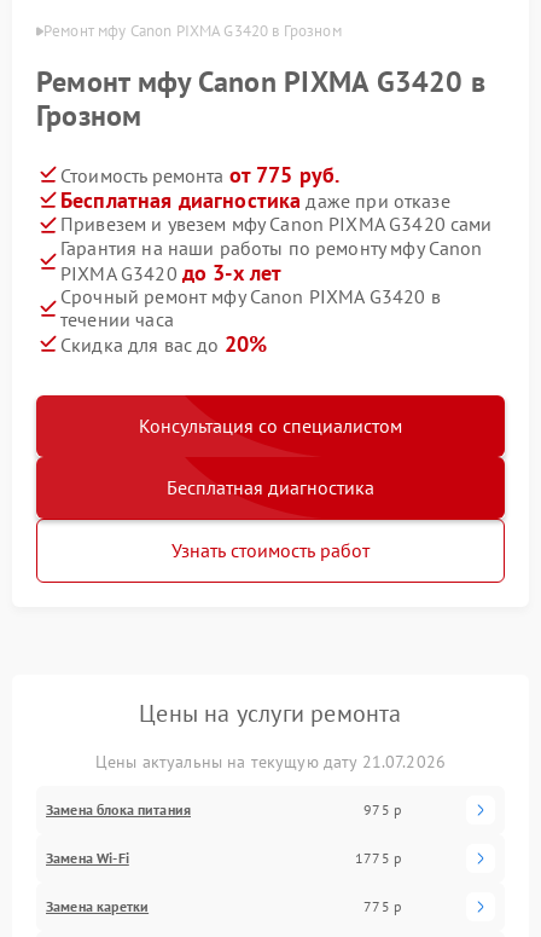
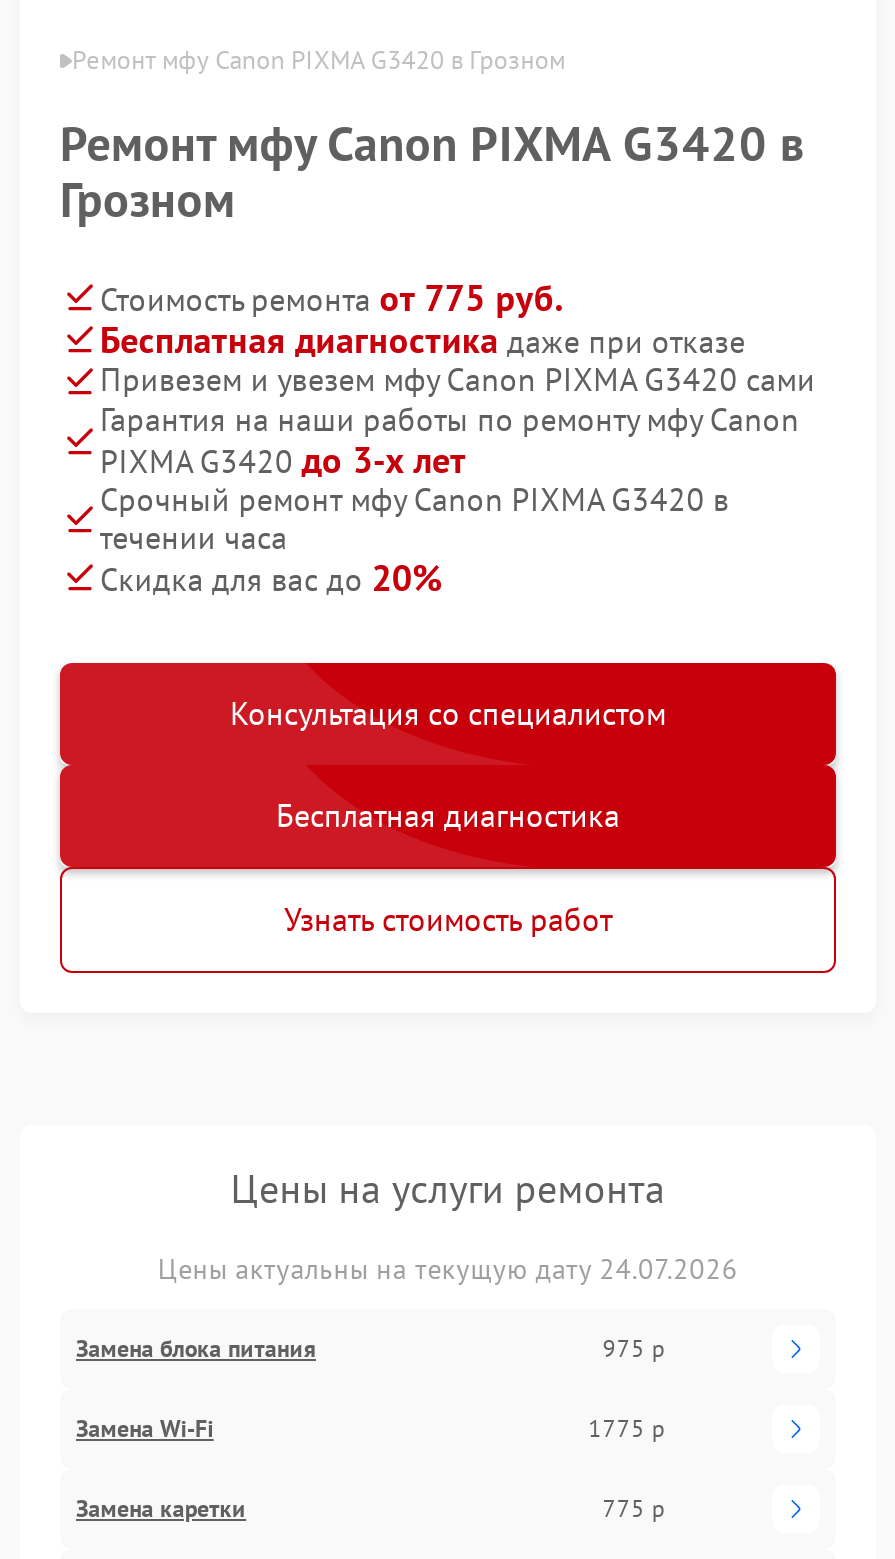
- Цены актуальны на текущую дату 21.07.2026
+ Цены актуальны на текущую дату 24.07.2026
